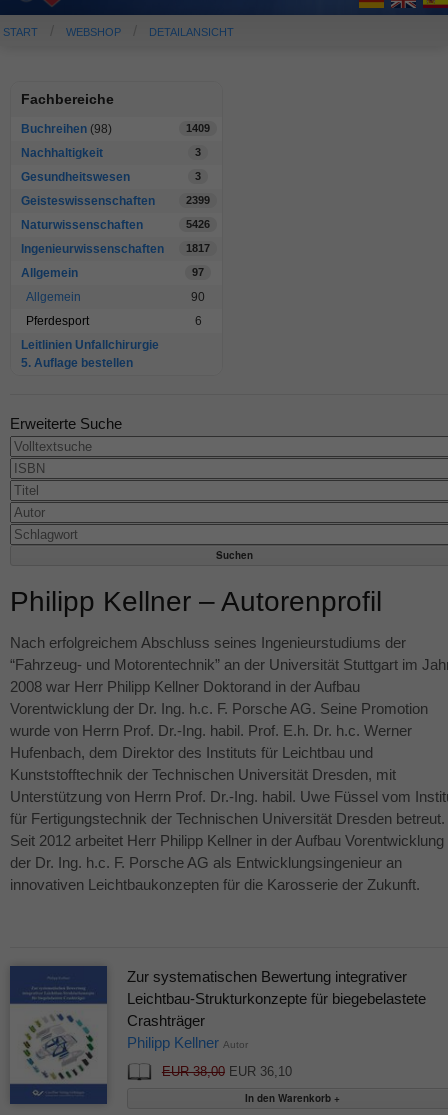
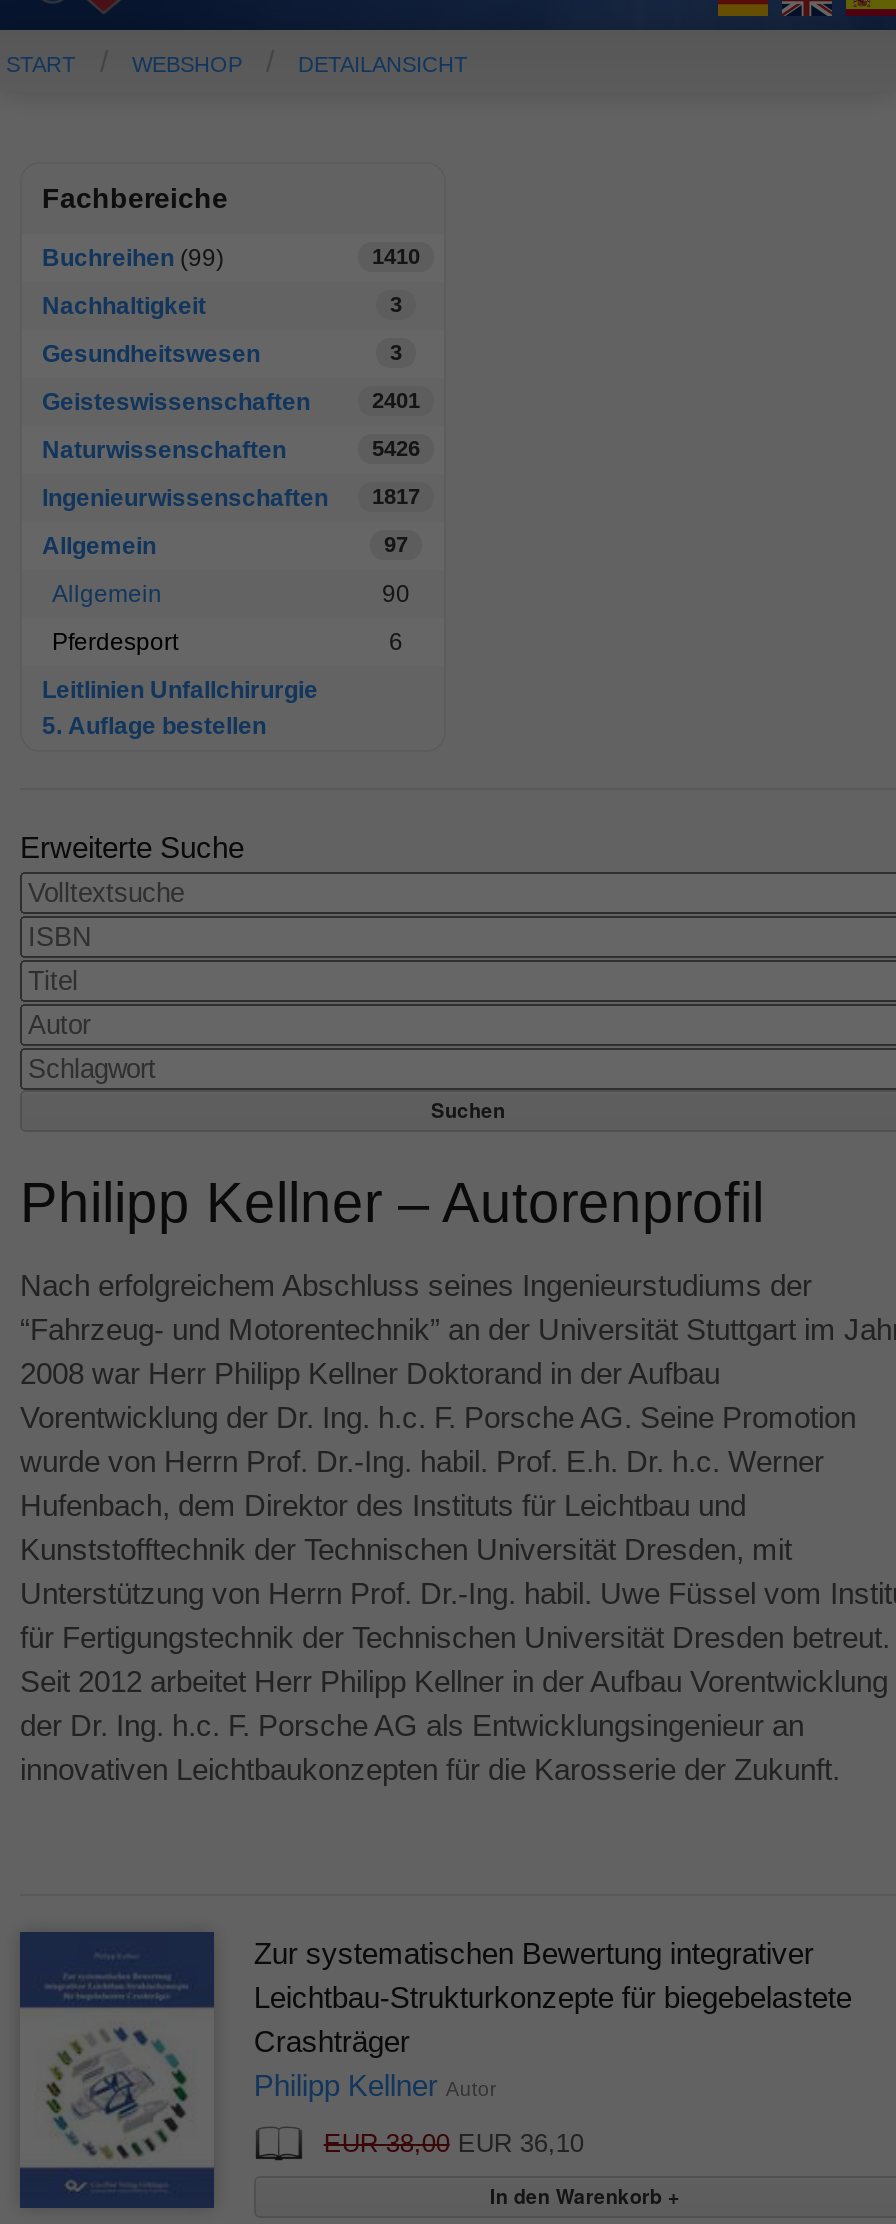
- Buchreihen (98)
+ Buchreihen (99)

- 1409
+ 1410

- 2399
+ 2401
